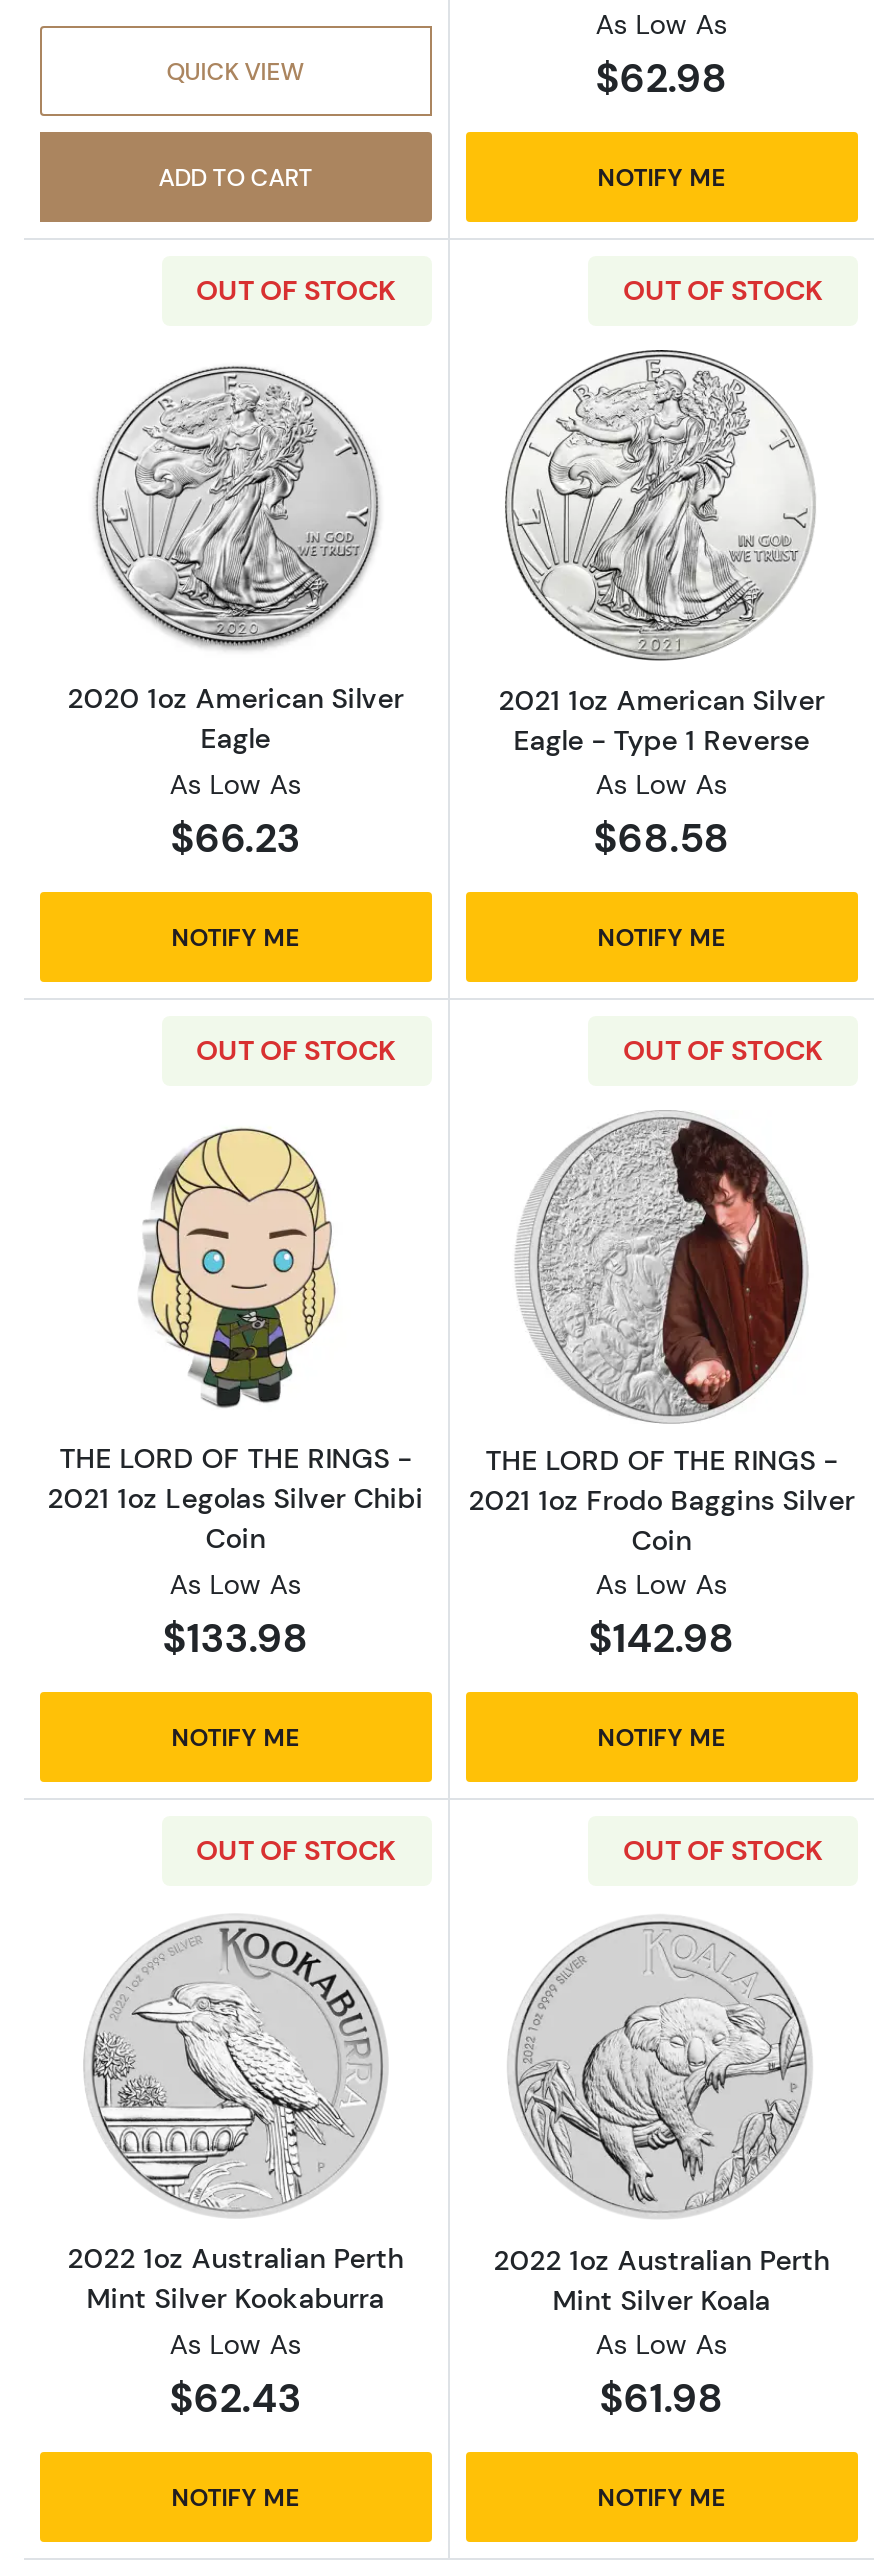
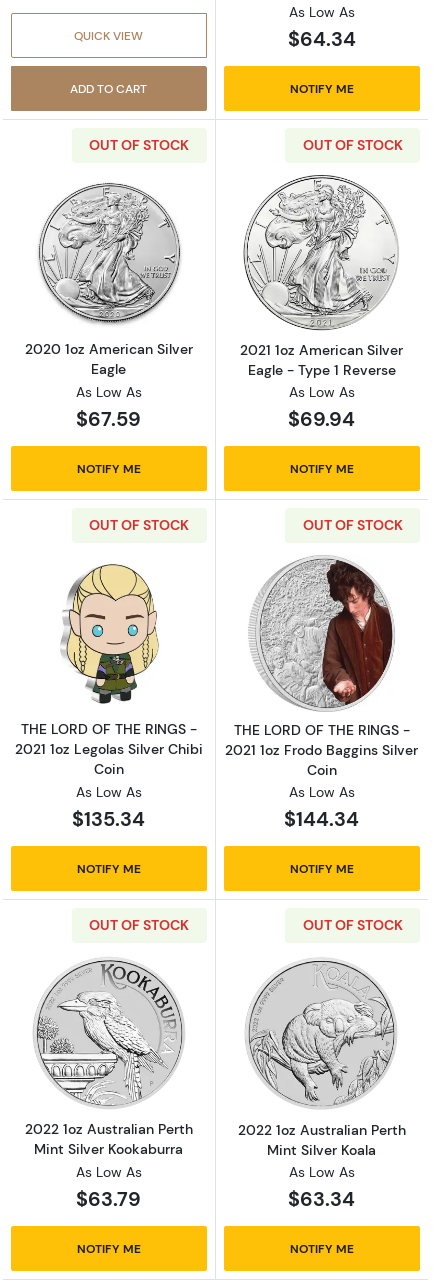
- $62.98
+ $64.34

- $66.23
+ $67.59

- $68.58
+ $69.94

- $133.98
+ $135.34

- $142.98
+ $144.34

- $62.43
+ $63.79

- $61.98
+ $63.34
